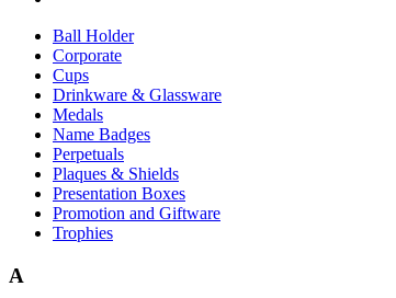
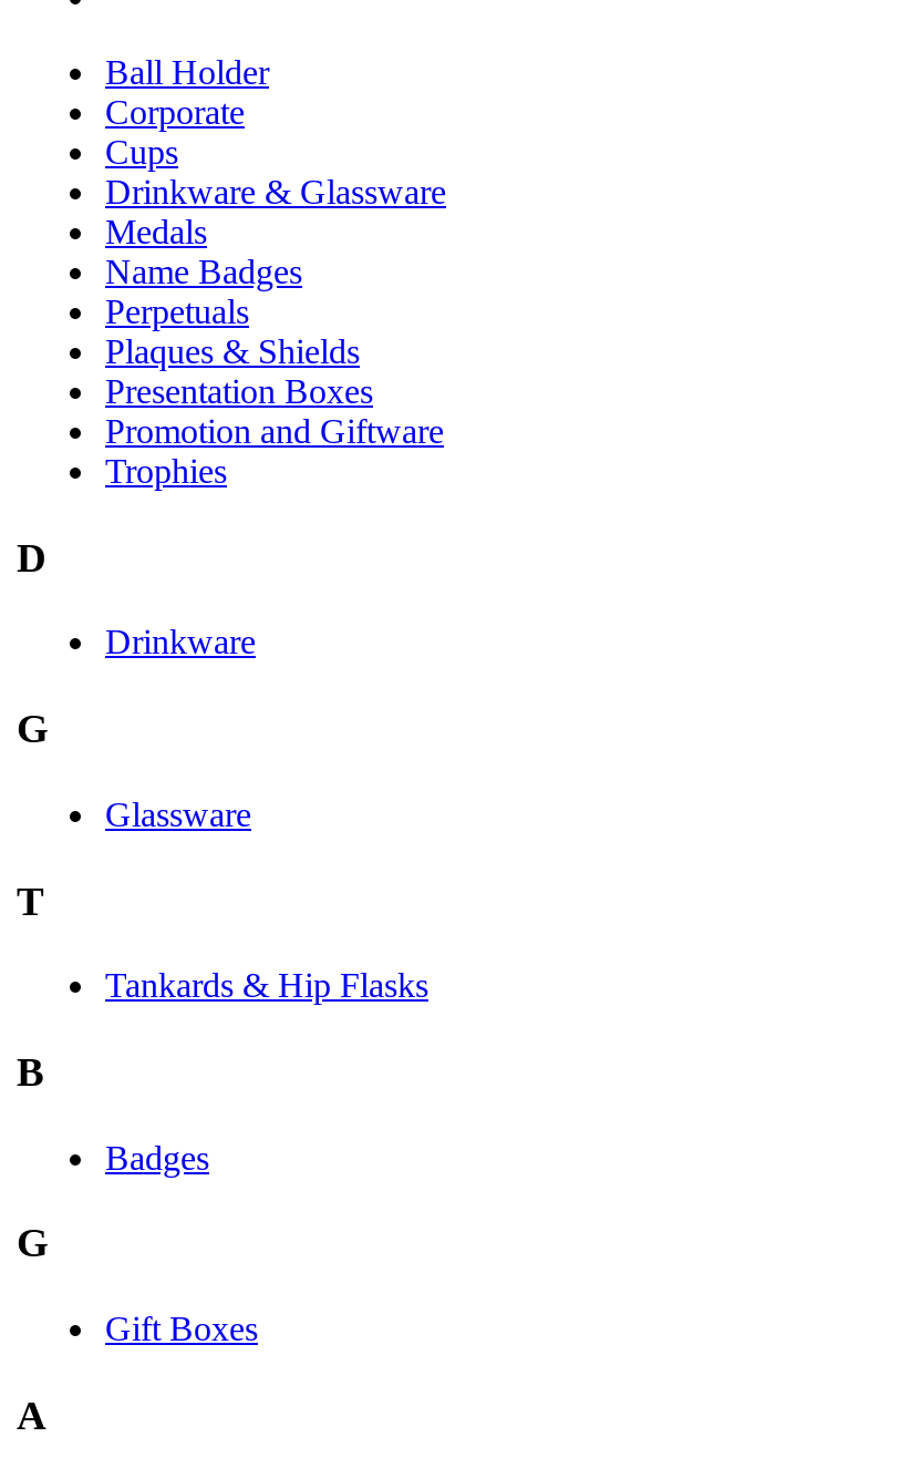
+ D
+ Drinkware
+ G
+ Glassware
+ T
+ Tankards & Hip Flasks
+ B
+ Badges
+ G
+ Gift Boxes
